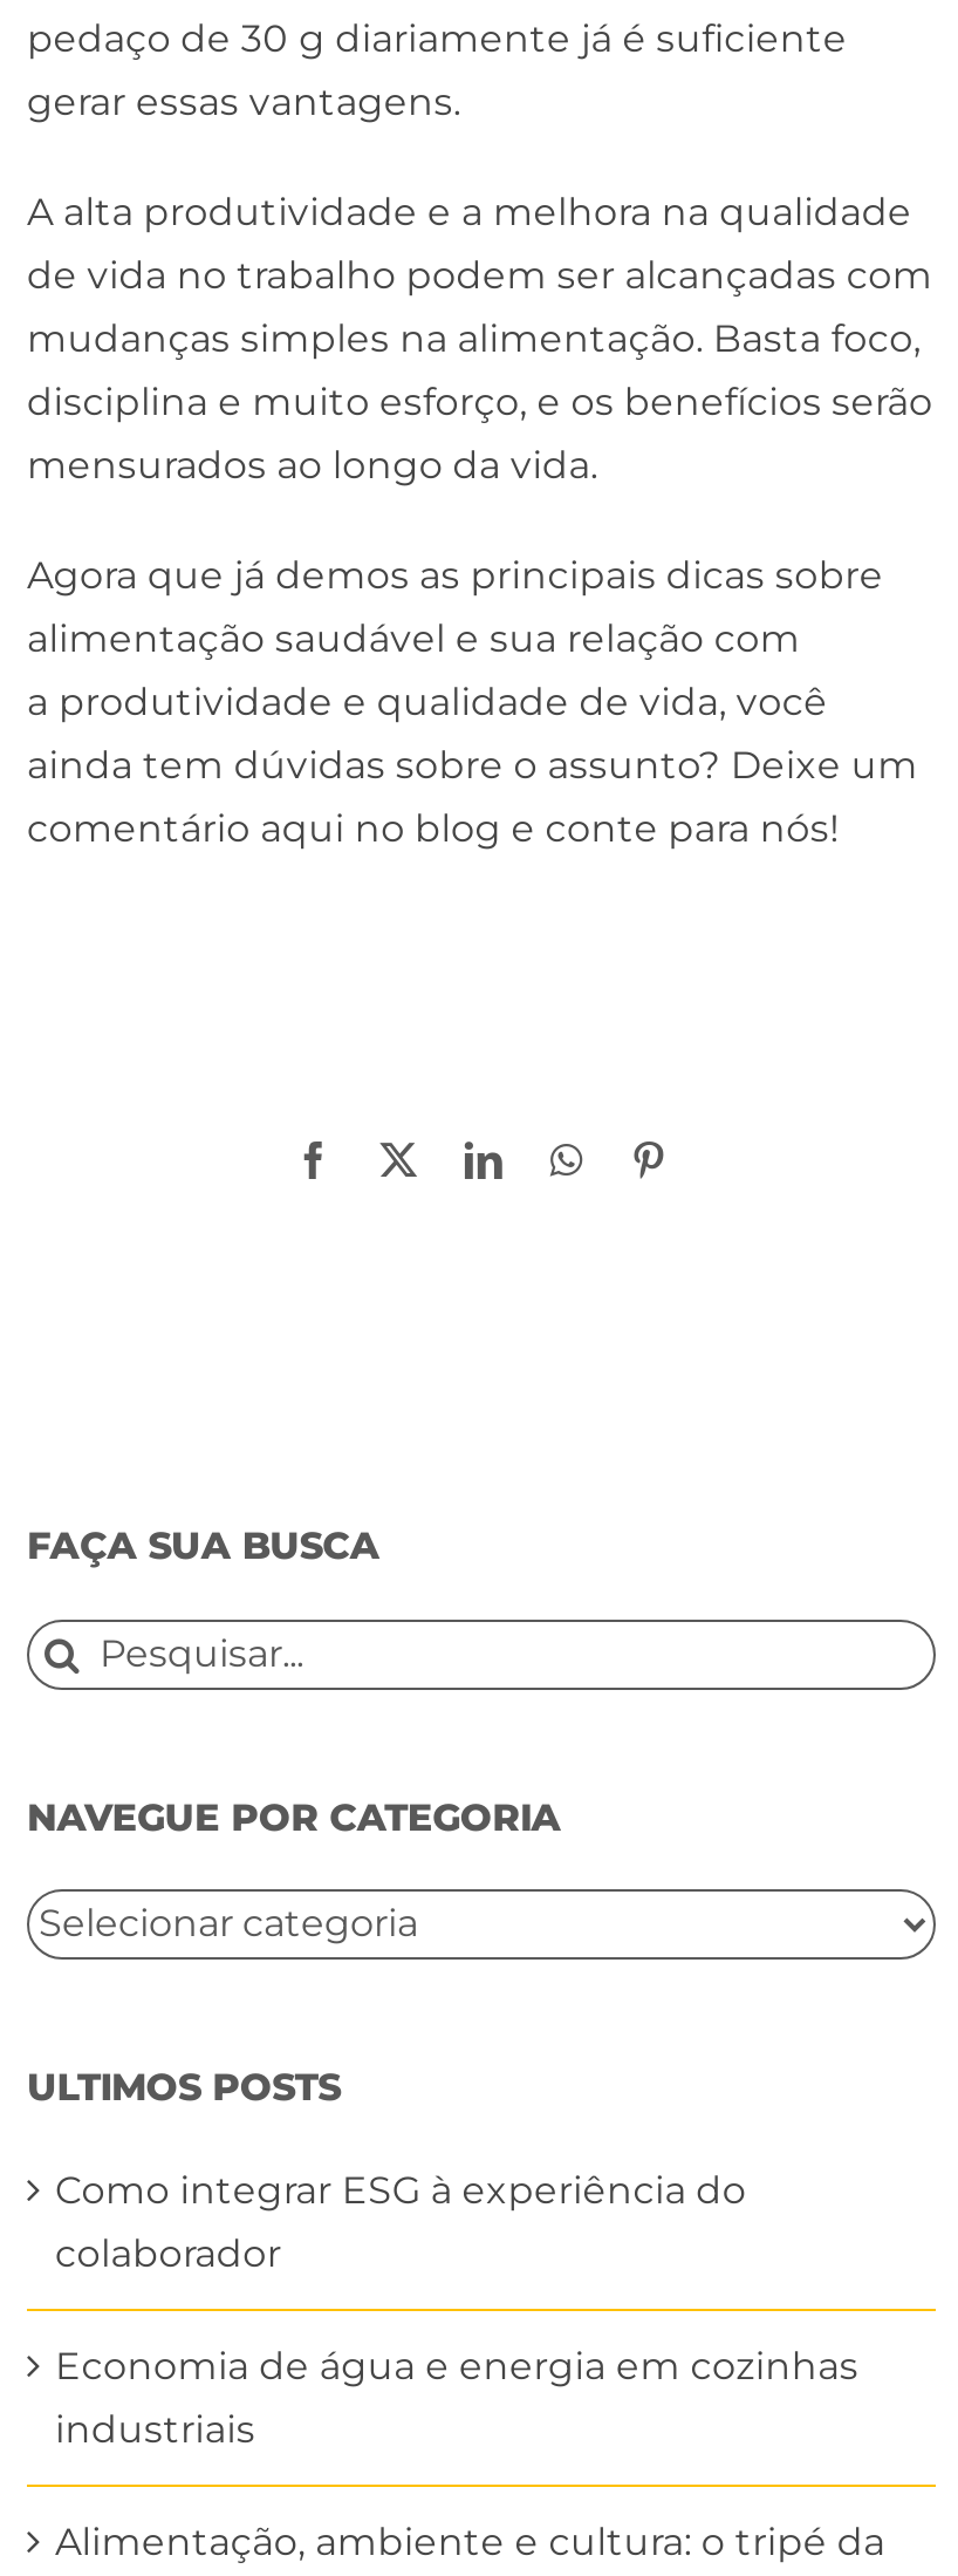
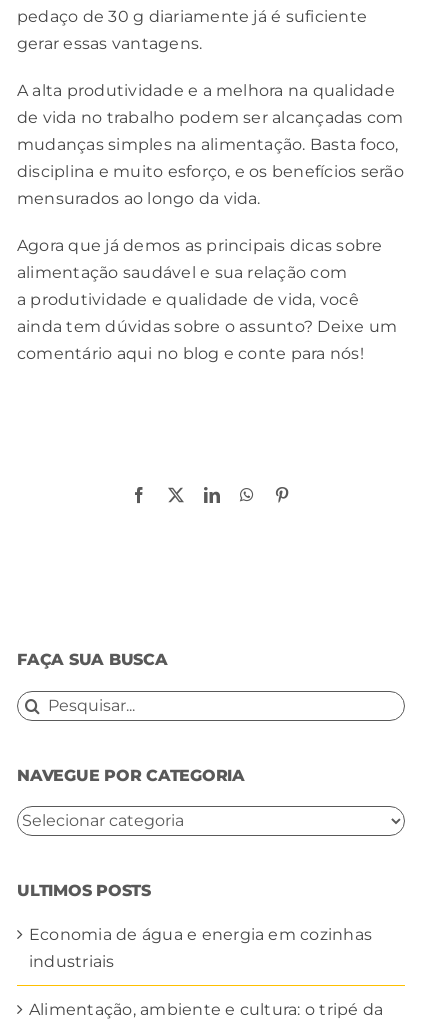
- Como integrar ESG à experiência do
- colaborador
